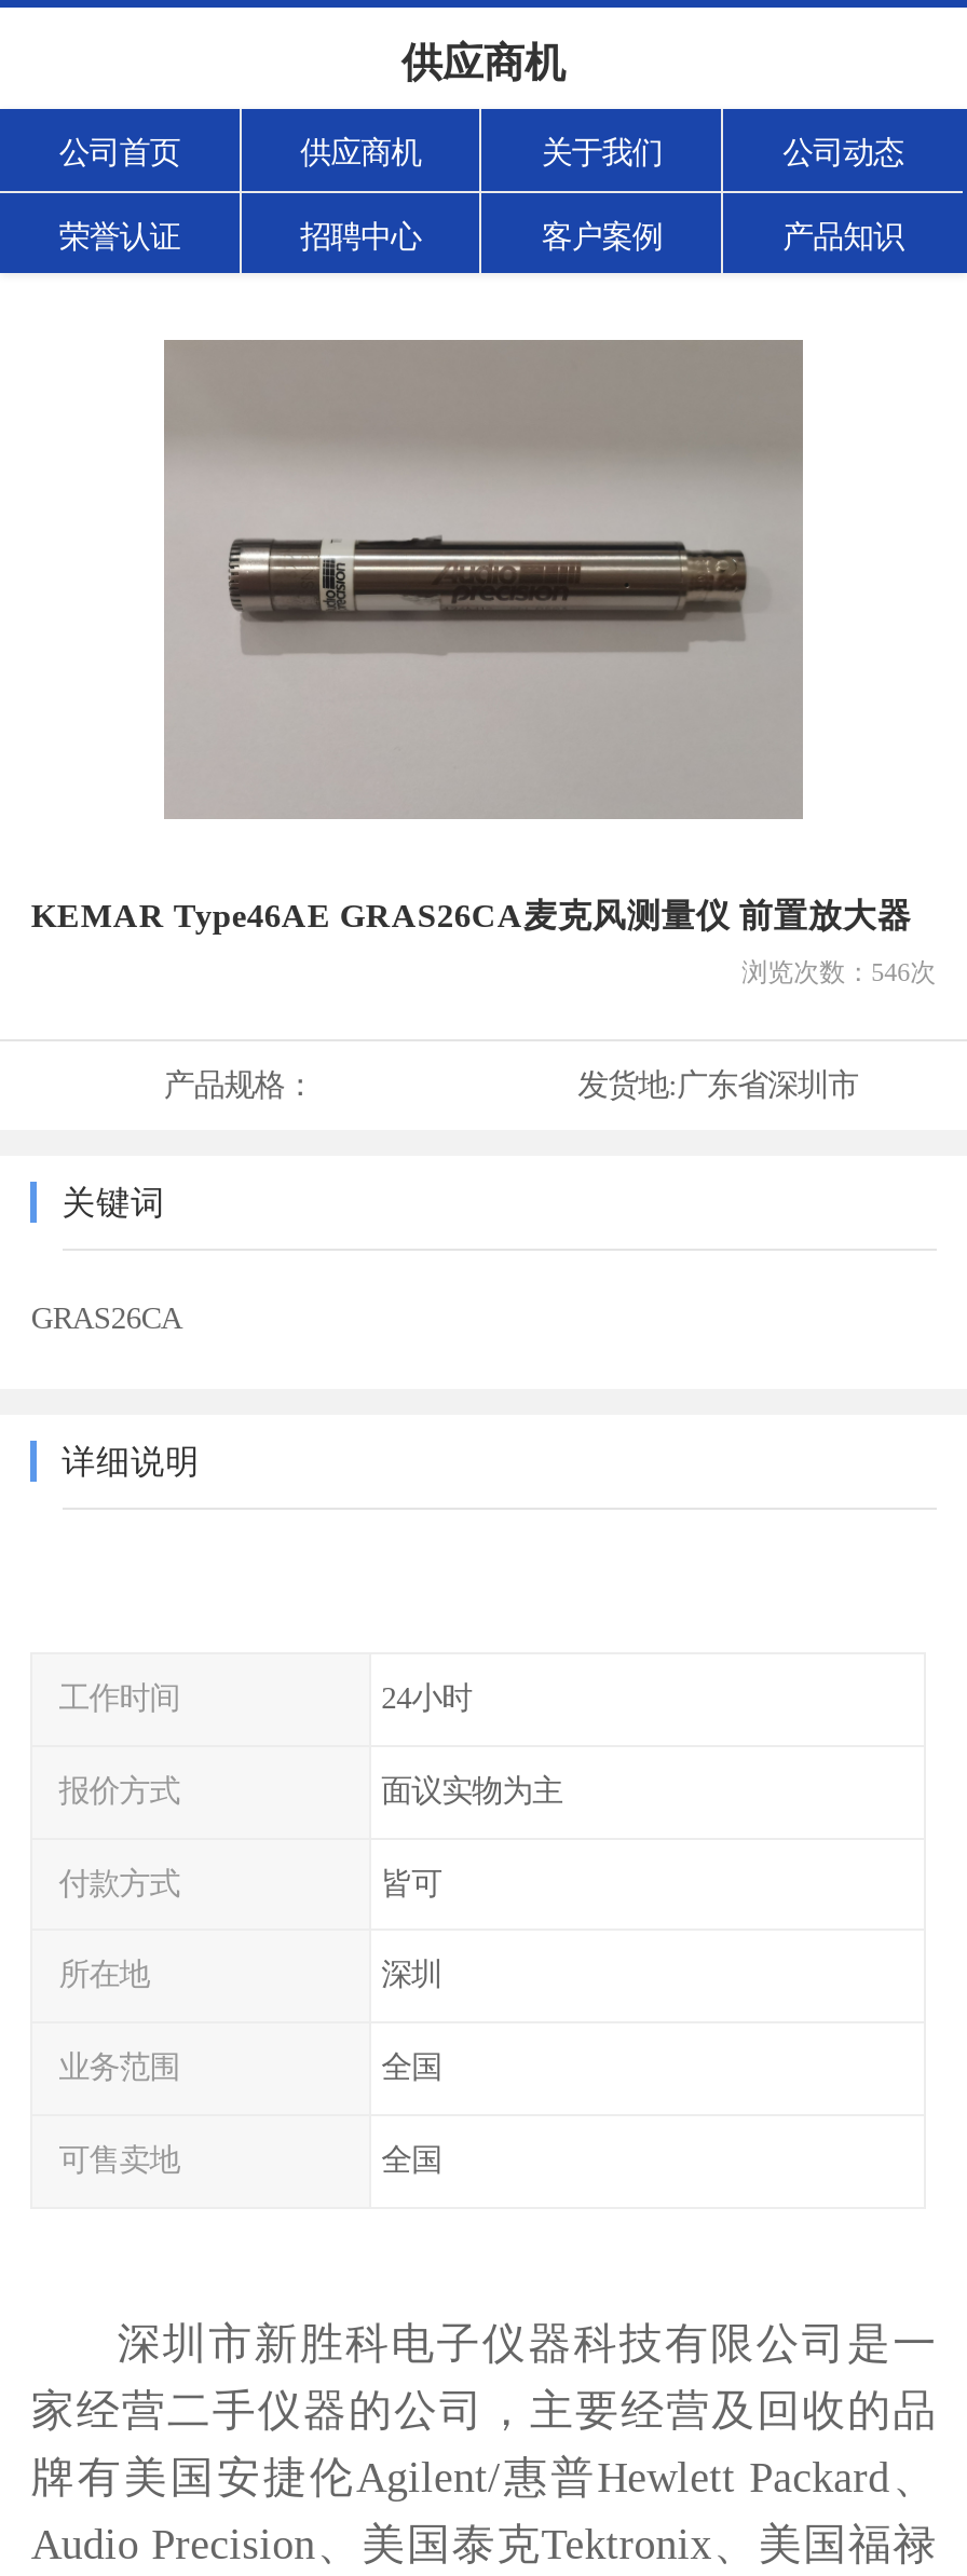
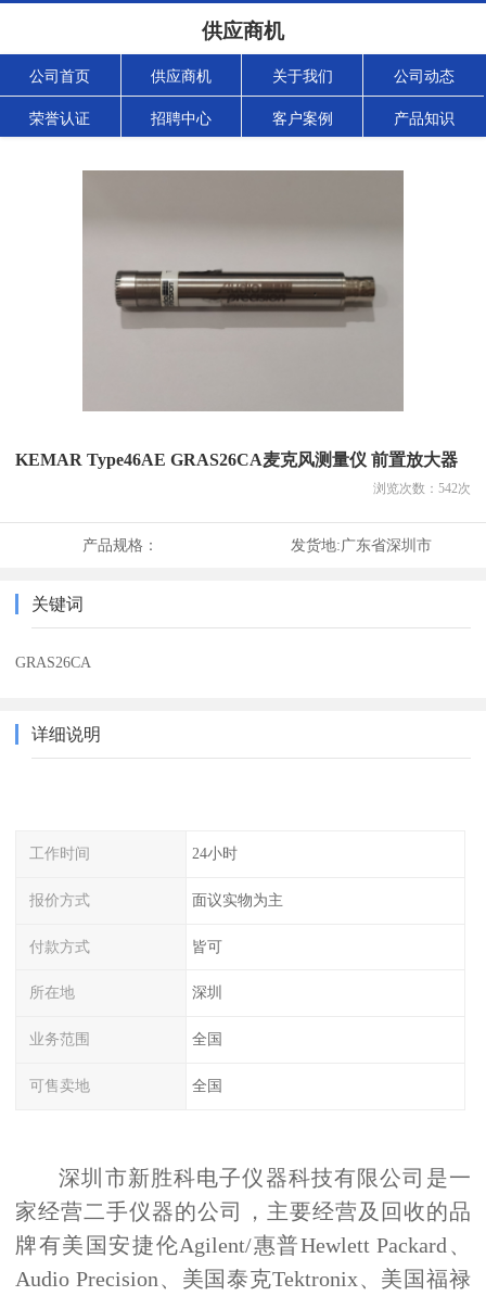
- 浏览次数：546次
+ 浏览次数：542次
